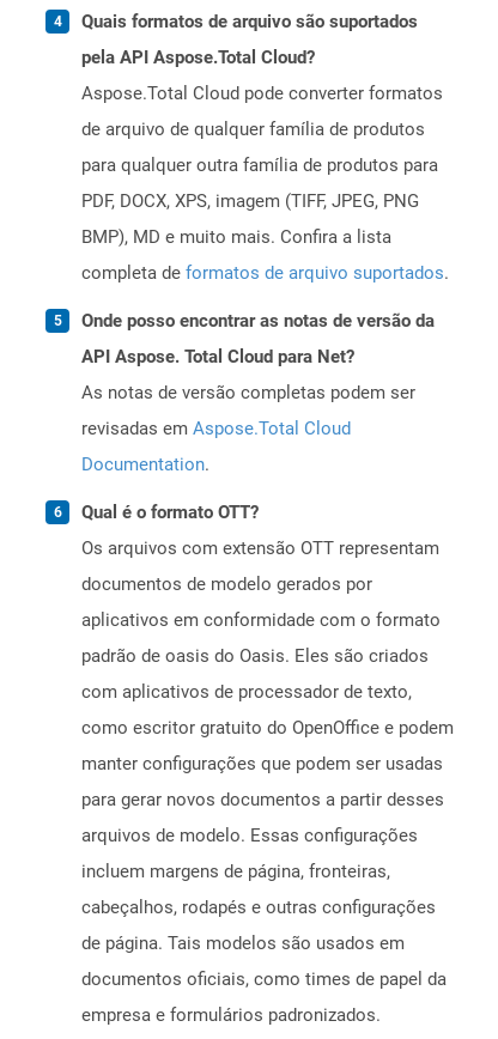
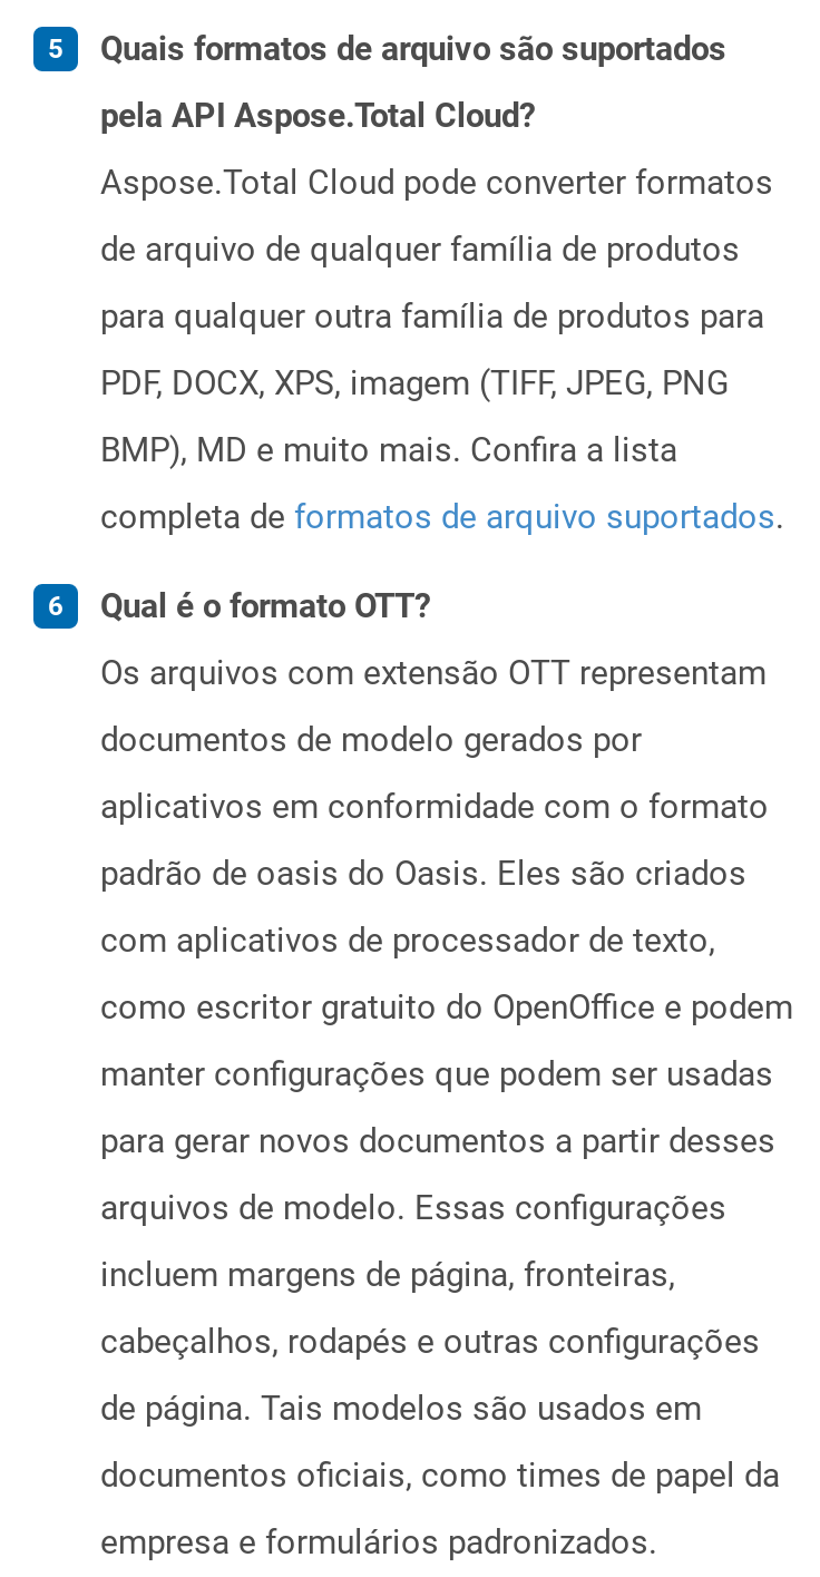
- Onde posso encontrar as notas de versão da
- API Aspose. Total Cloud para Net?
- As notas de versão completas podem ser
- revisadas em Aspose.Total Cloud
- Documentation.
